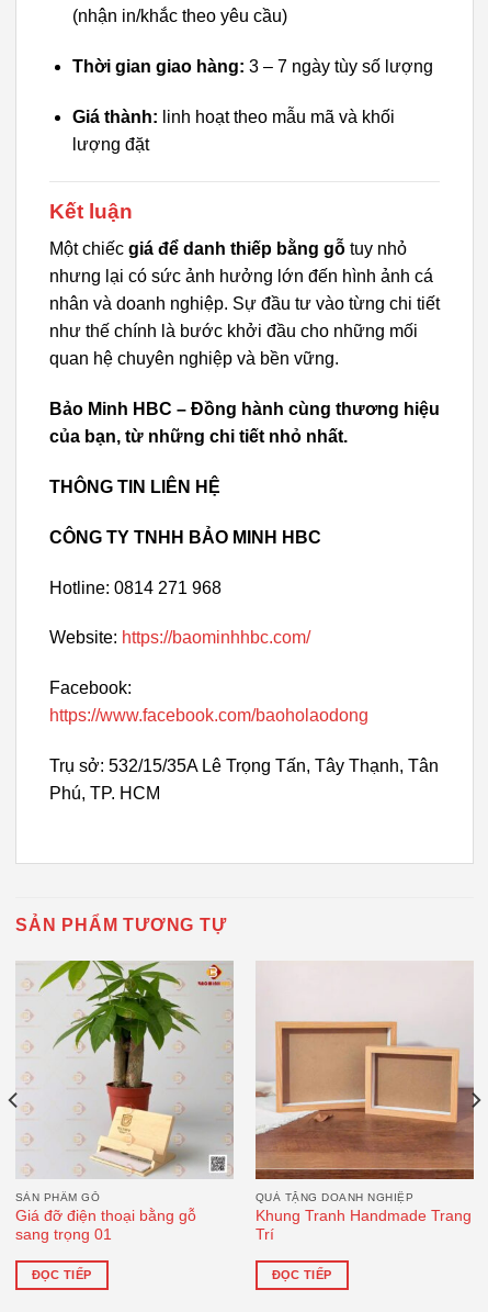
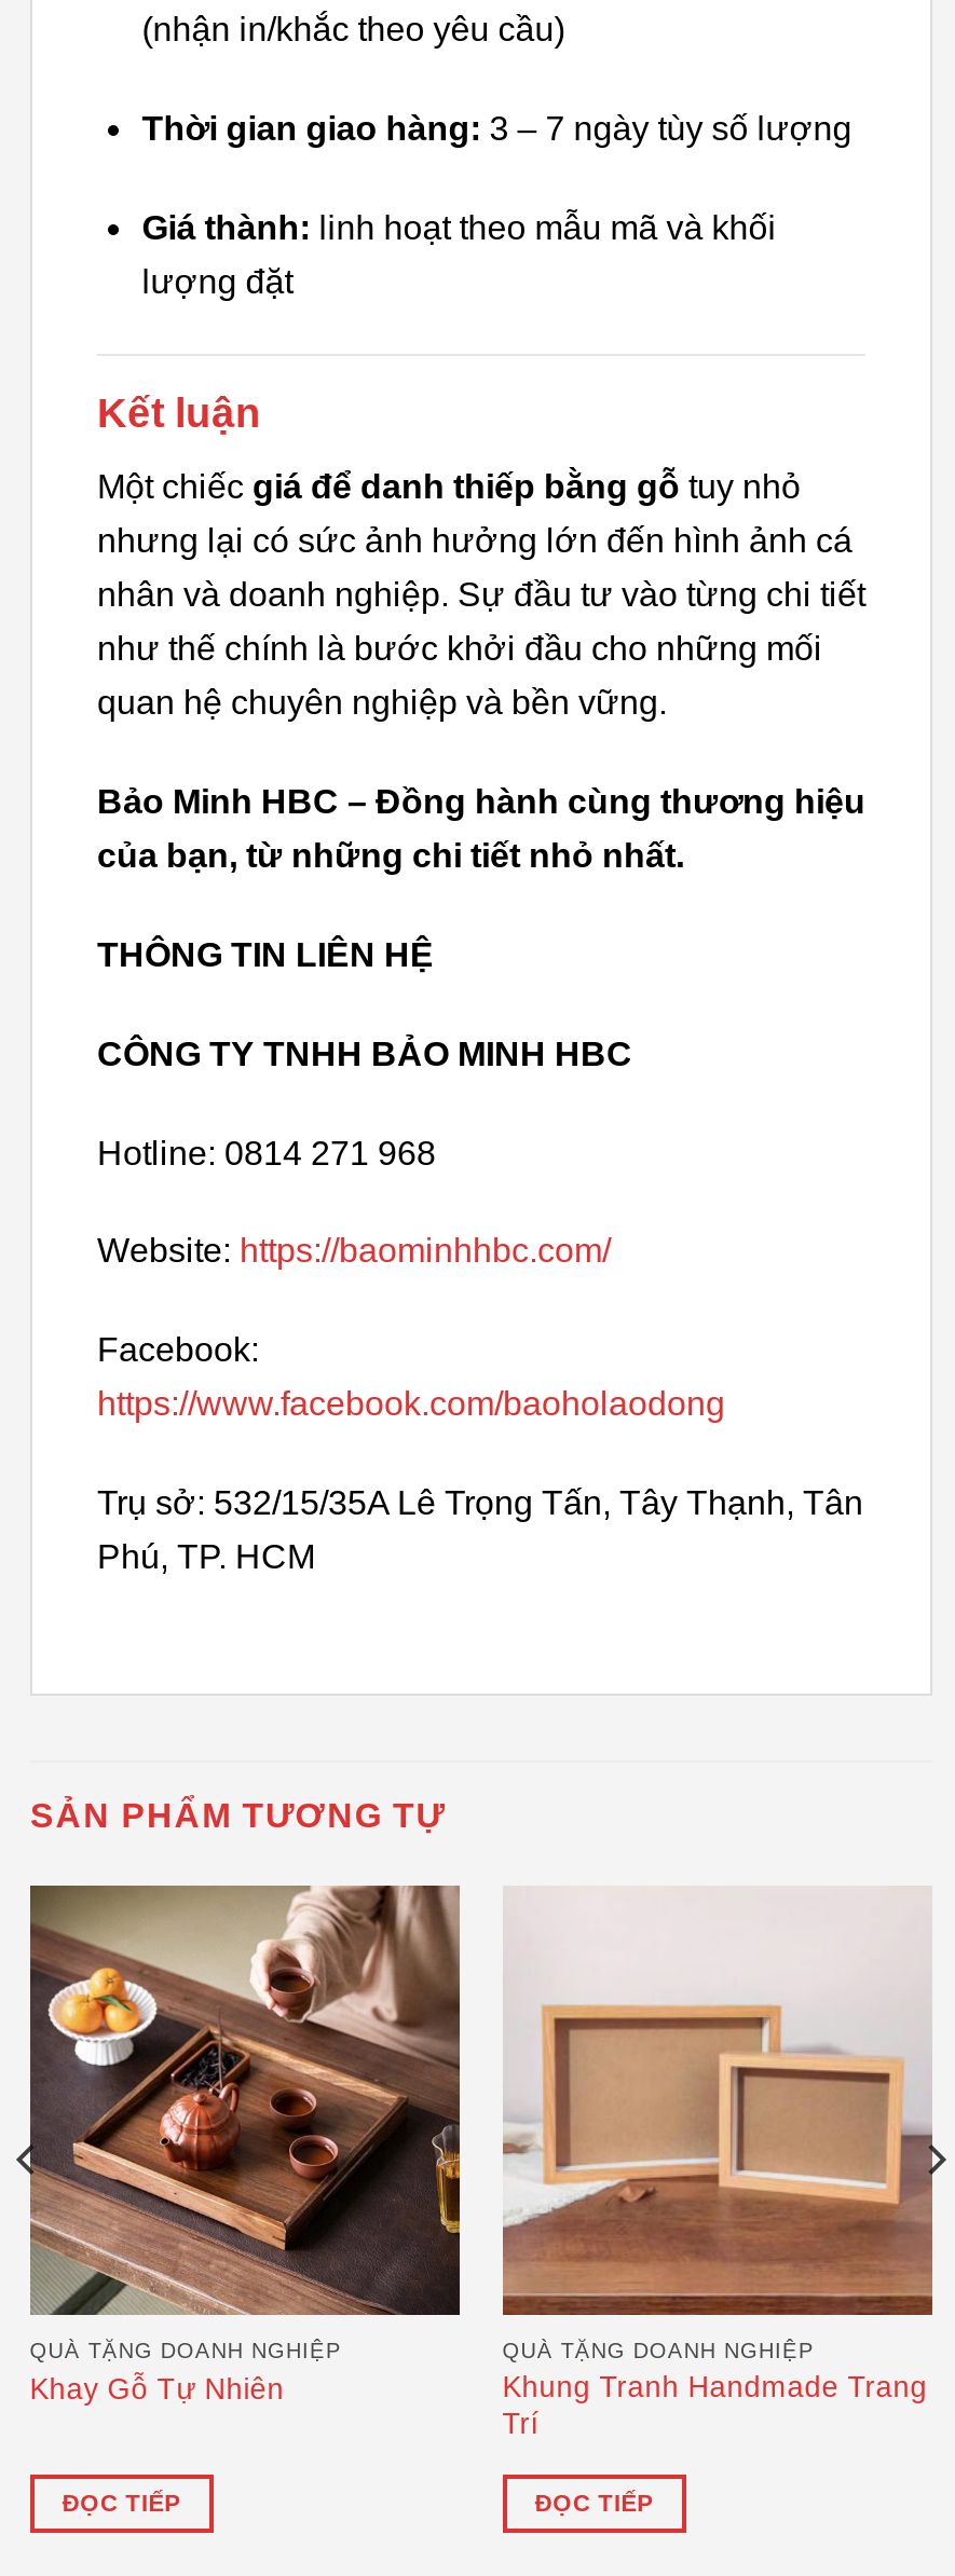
- [image]
- SẢN PHẨM GỖ
- Giá đỡ điện thoại bằng gỗ
- sang trọng 01
+ [image]
+ QUÀ TẶNG DOANH NGHIỆP
+ Khay Gỗ Tự Nhiên
